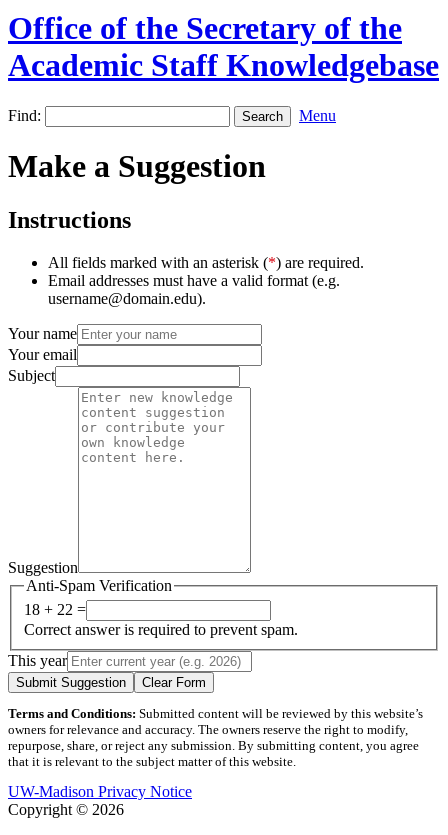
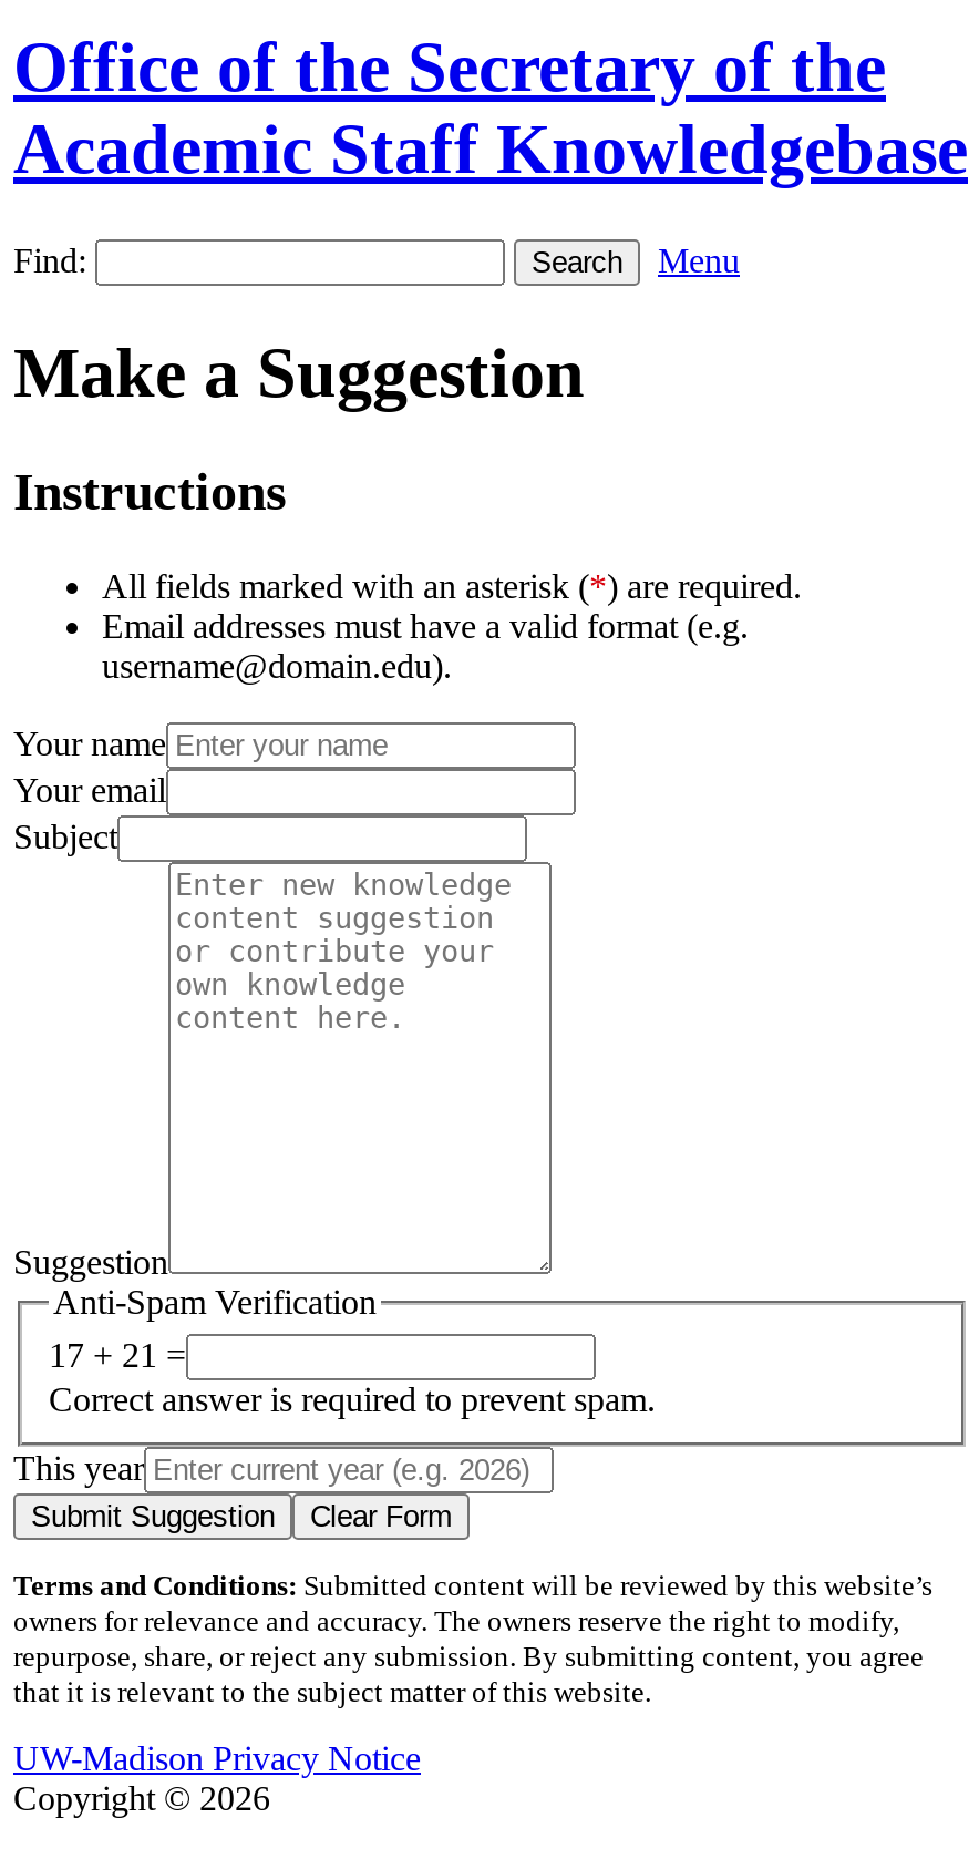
- 18 + 22 =
+ 17 + 21 =
